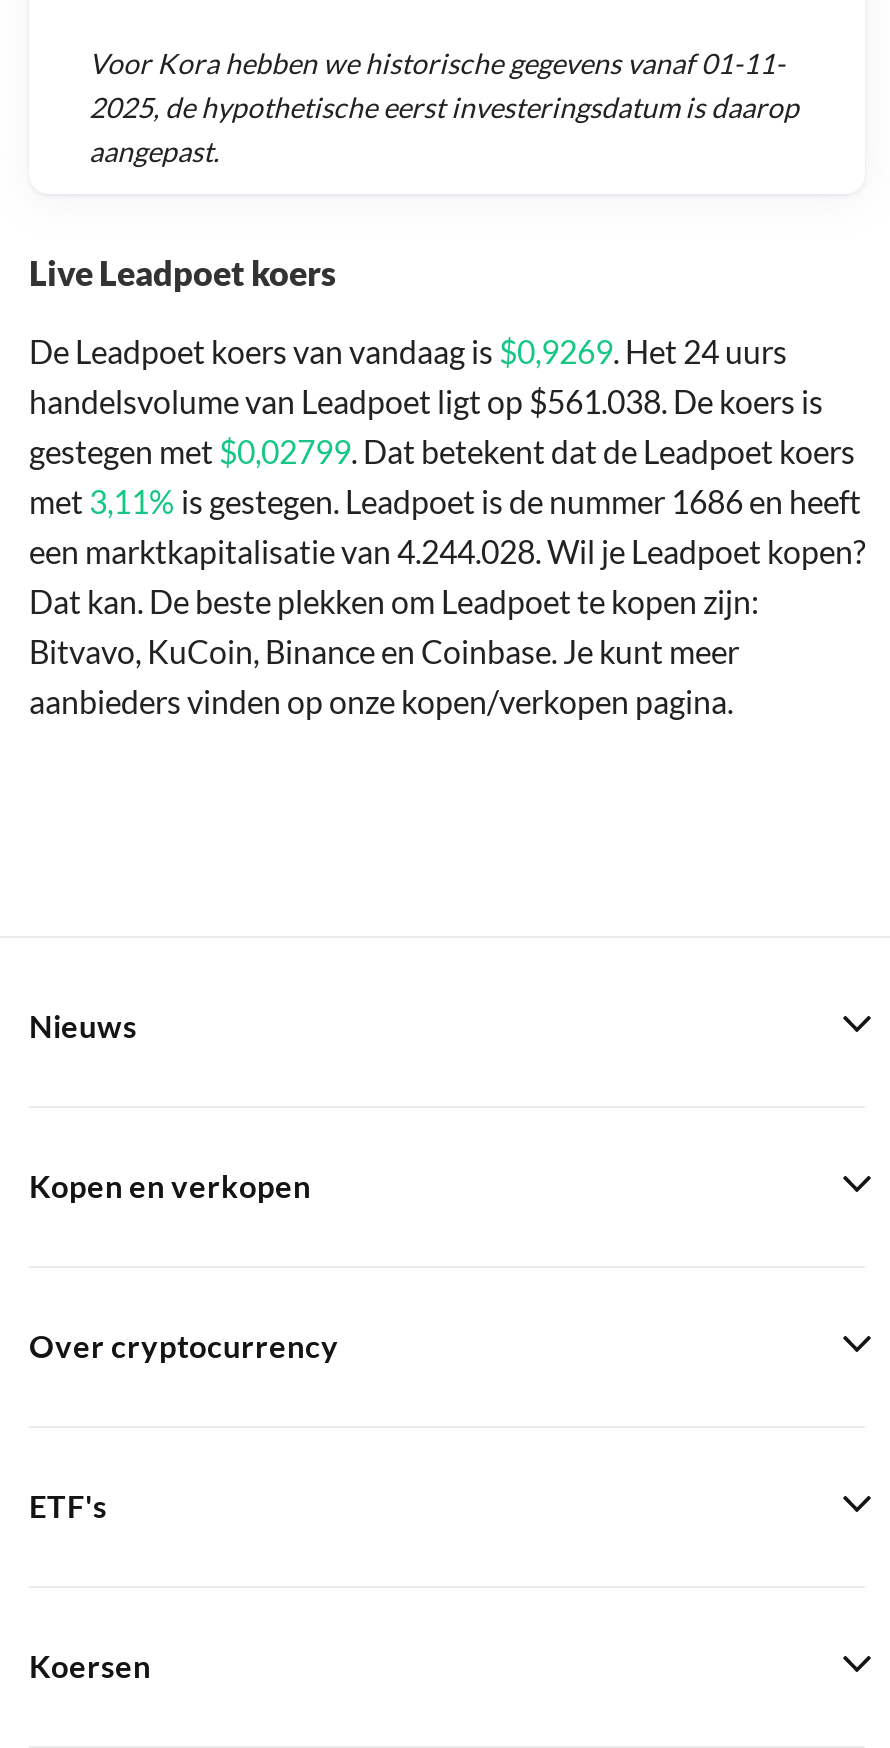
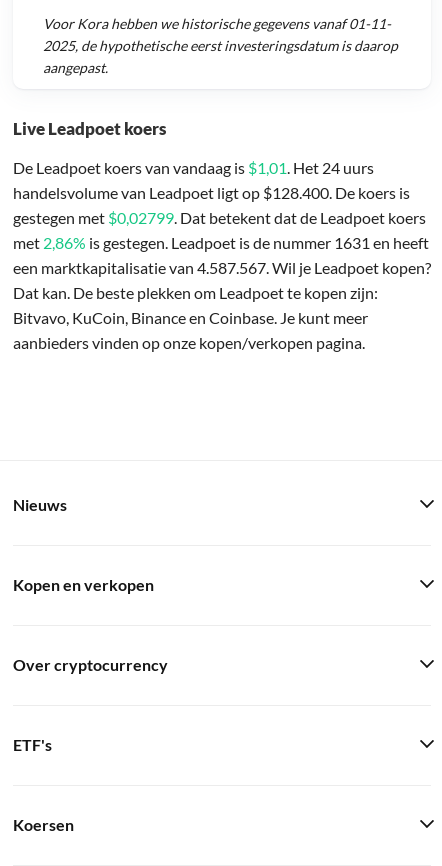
- De Leadpoet koers van vandaag is $0,9269. Het 24 uurs
+ De Leadpoet koers van vandaag is $1,01. Het 24 uurs

- handelsvolume van Leadpoet ligt op $561.038. De koers is
+ handelsvolume van Leadpoet ligt op $128.400. De koers is

- met 3,11% is gestegen. Leadpoet is de nummer 1686 en heeft
+ met 2,86% is gestegen. Leadpoet is de nummer 1631 en heeft

- een marktkapitalisatie van 4.244.028. Wil je Leadpoet kopen?
+ een marktkapitalisatie van 4.587.567. Wil je Leadpoet kopen?
